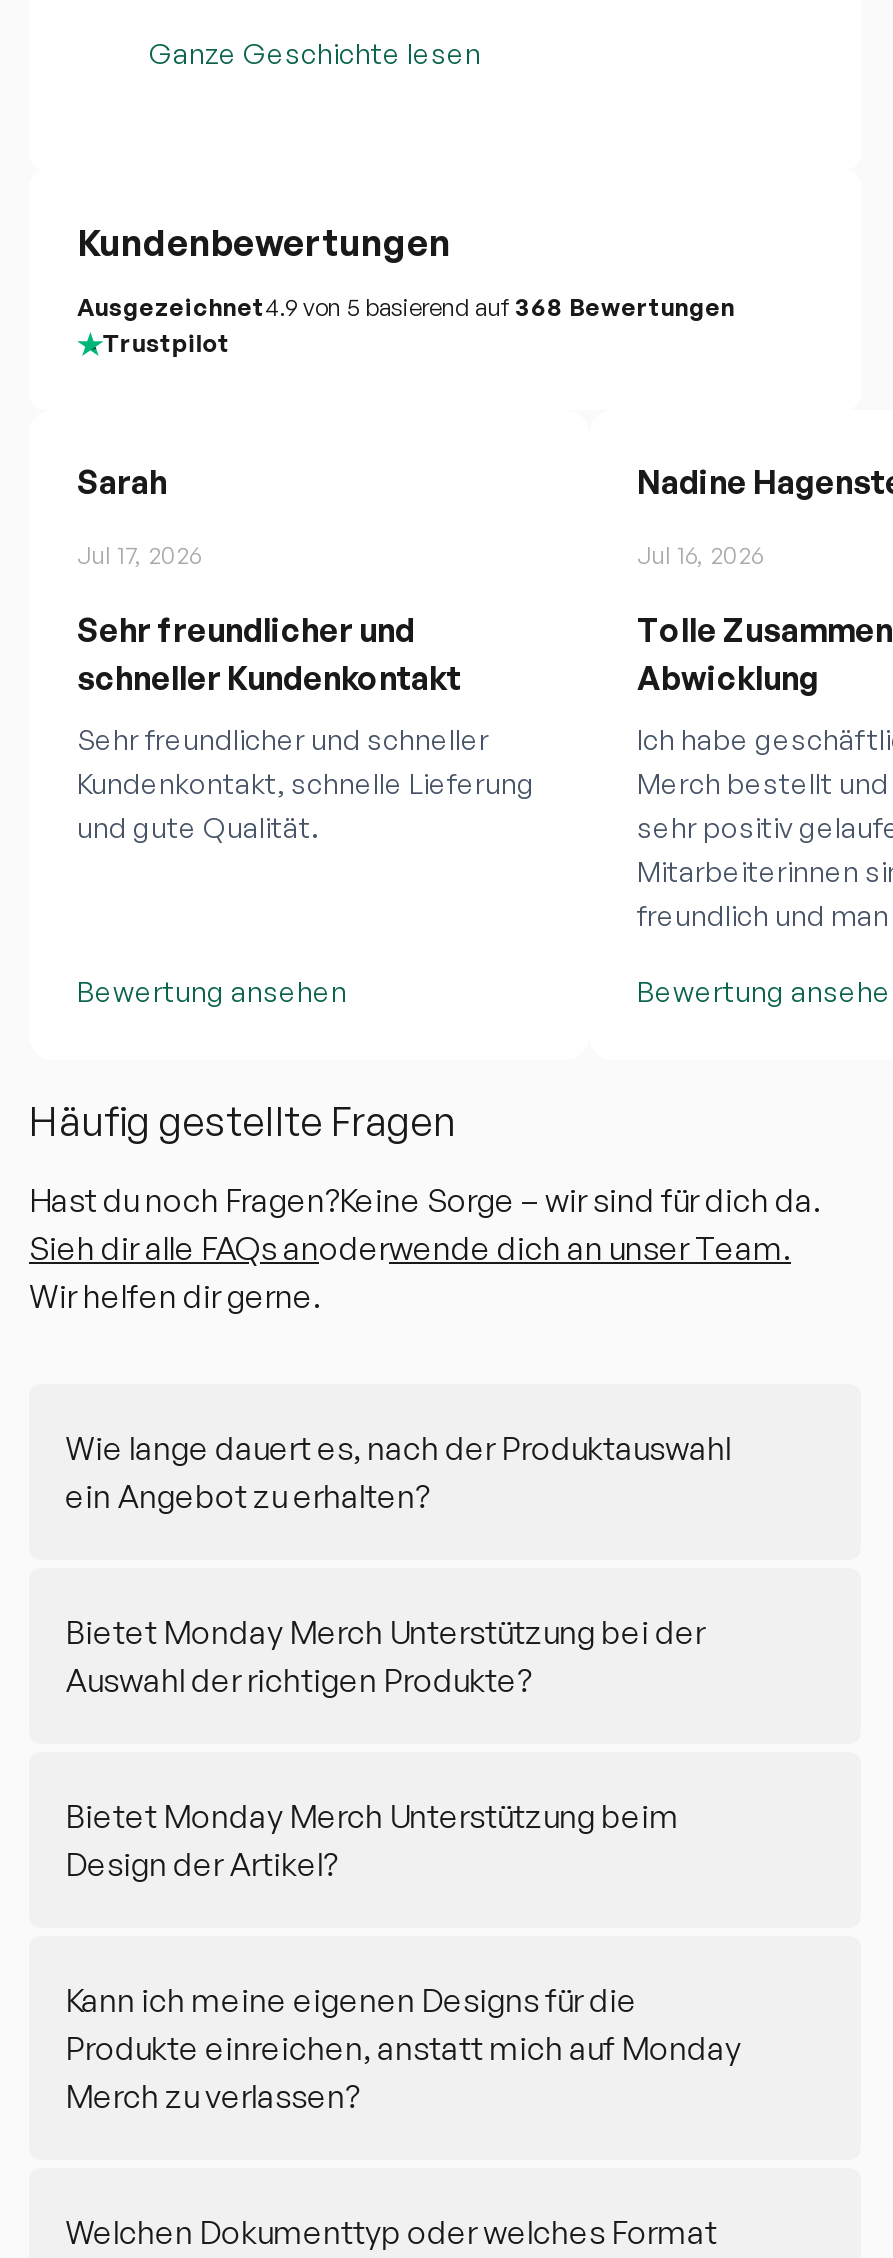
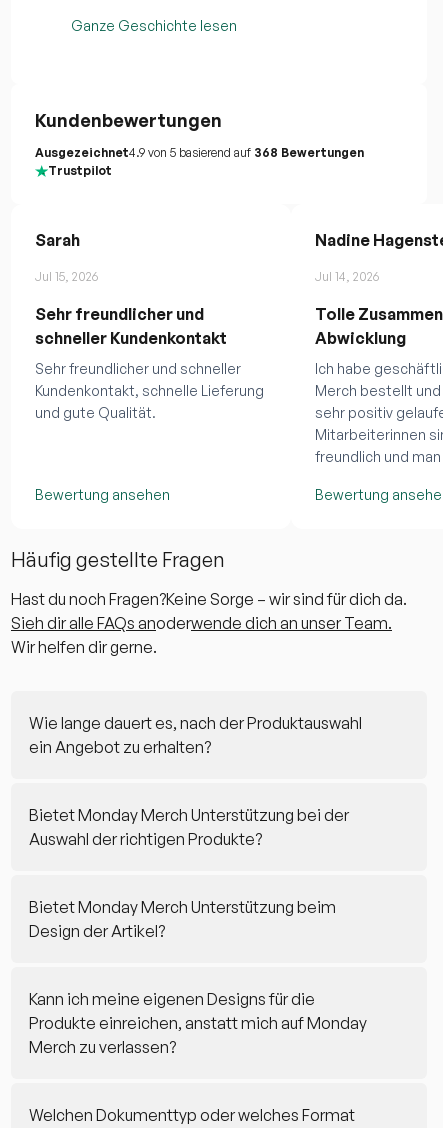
- Jul 17, 2026
+ Jul 15, 2026

- Jul 16, 2026
+ Jul 14, 2026
